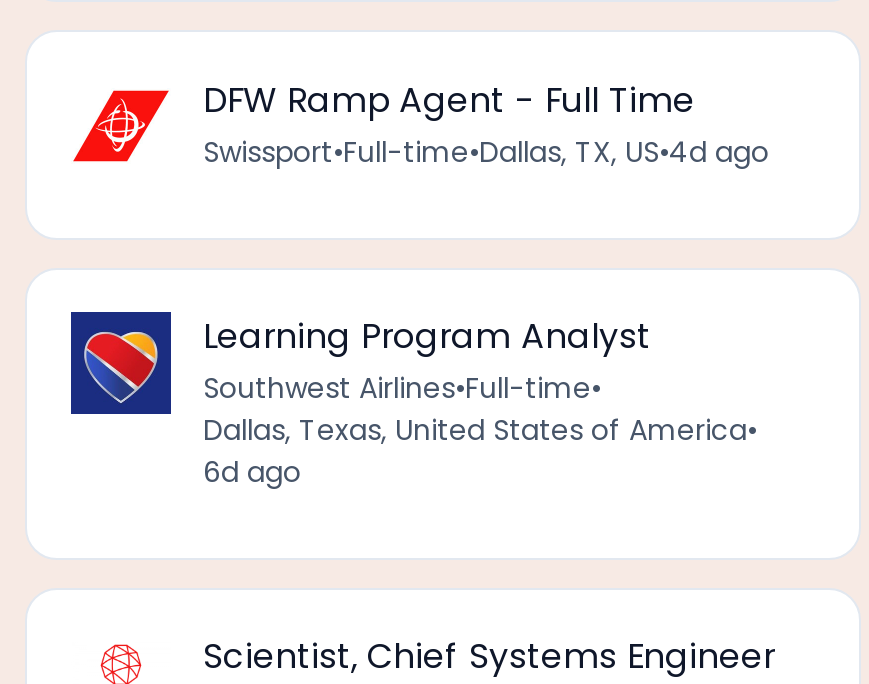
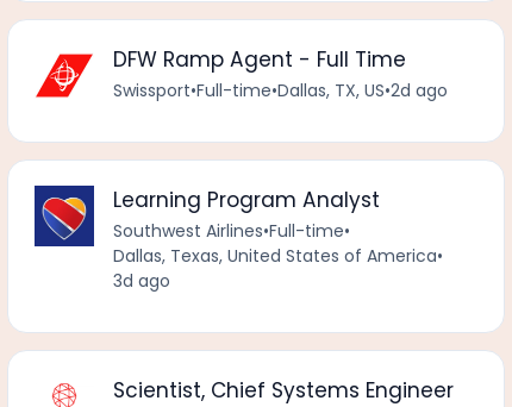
- Swissport•Full-time•Dallas, TX, US•4d ago
+ Swissport•Full-time•Dallas, TX, US•2d ago

- 6d ago
+ 3d ago
